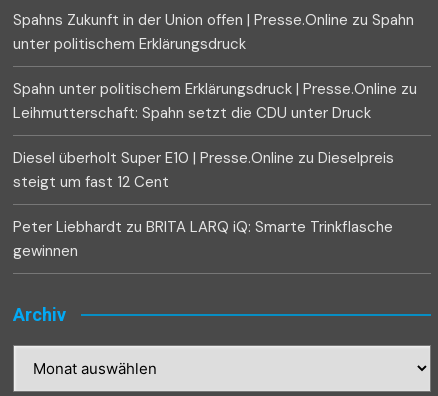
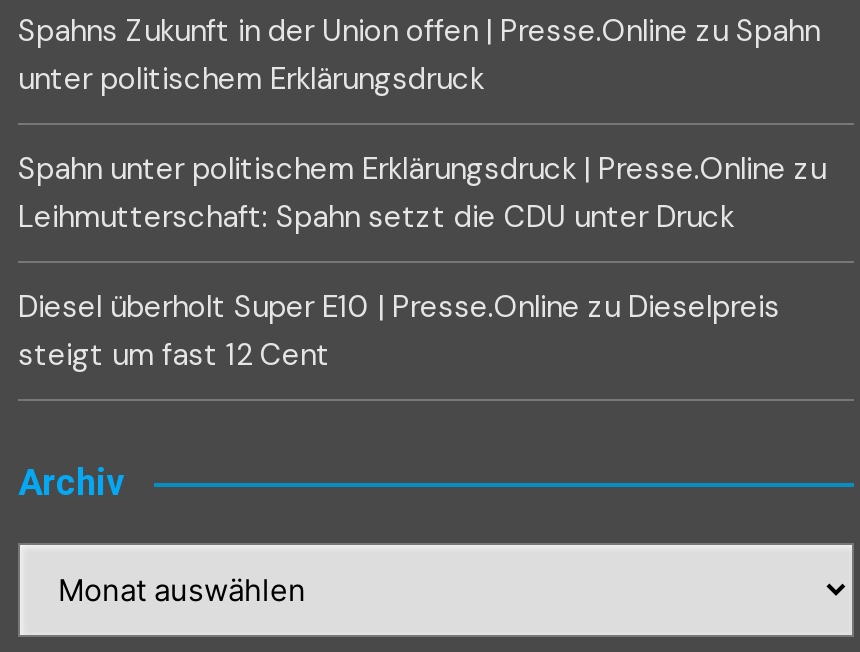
- Peter Liebhardt zu BRITA LARQ iQ: Smarte Trinkflasche
- gewinnen
